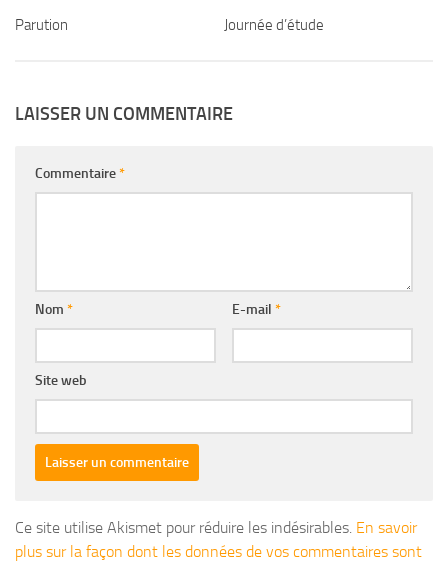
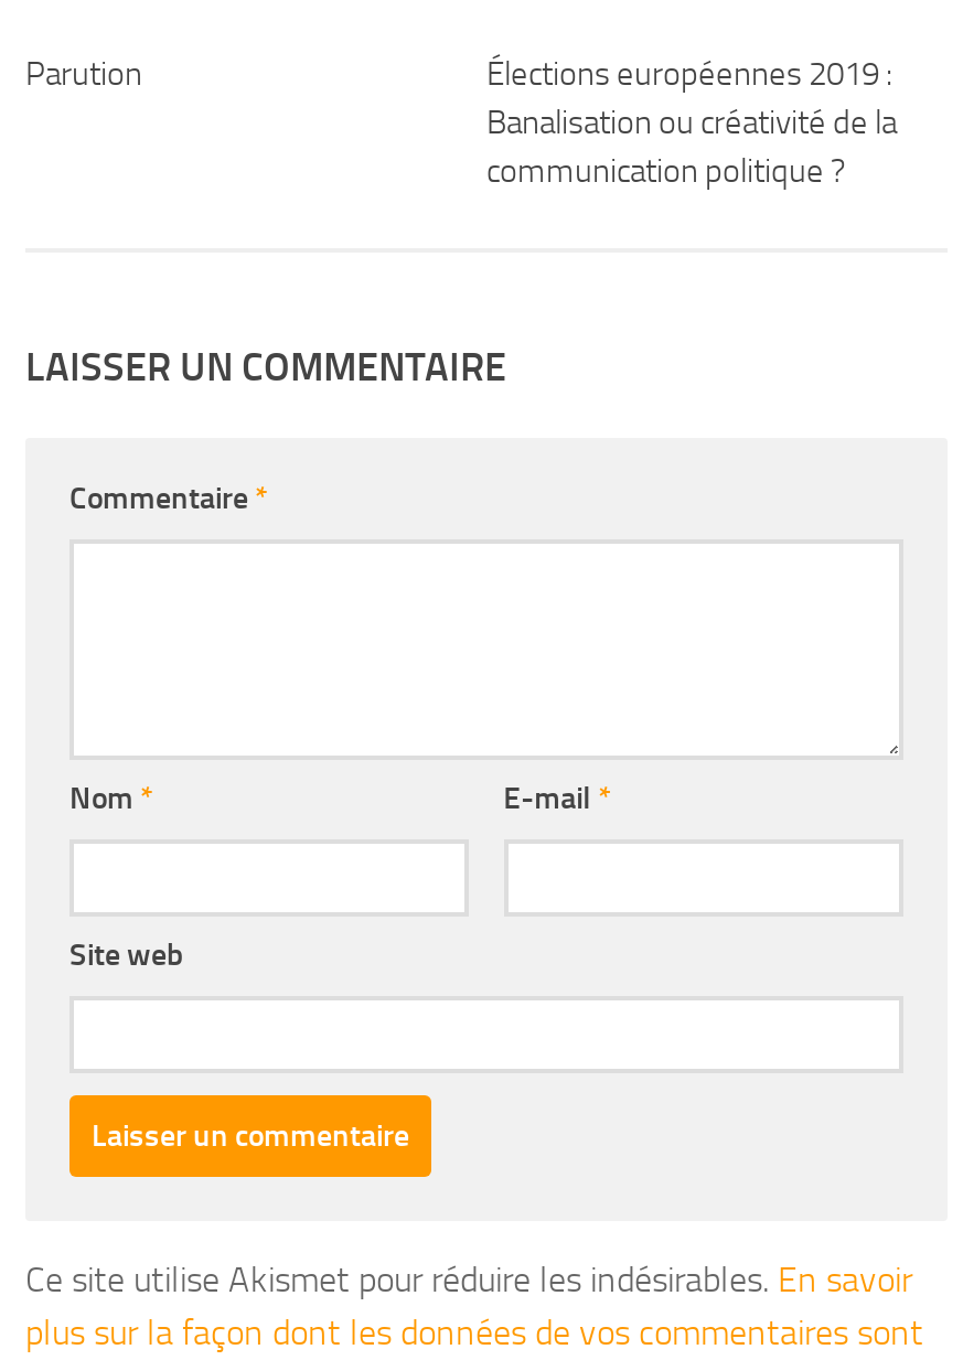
- Journée d’étude
+ Élections européennes 2019 :
+ Banalisation ou créativité de la
+ communication politique ?
